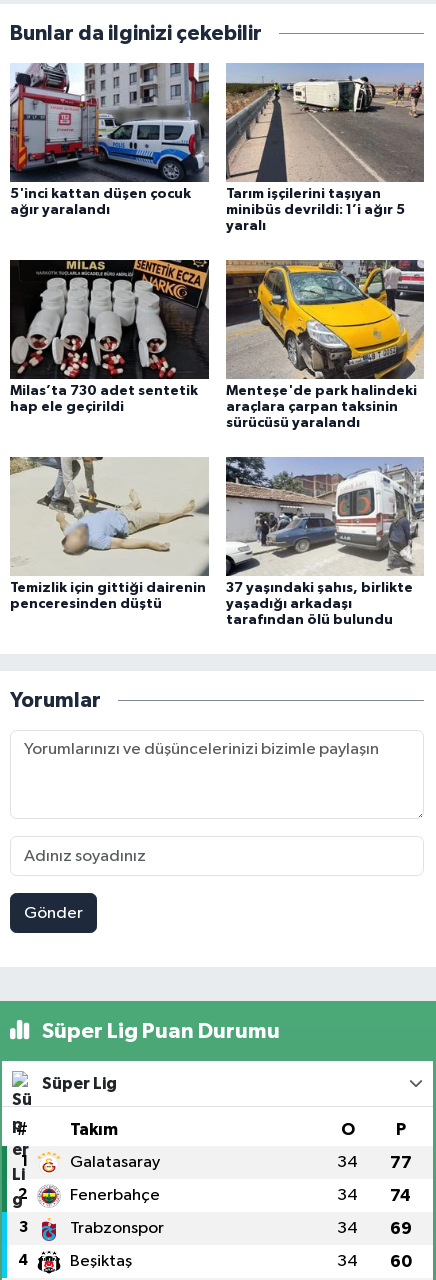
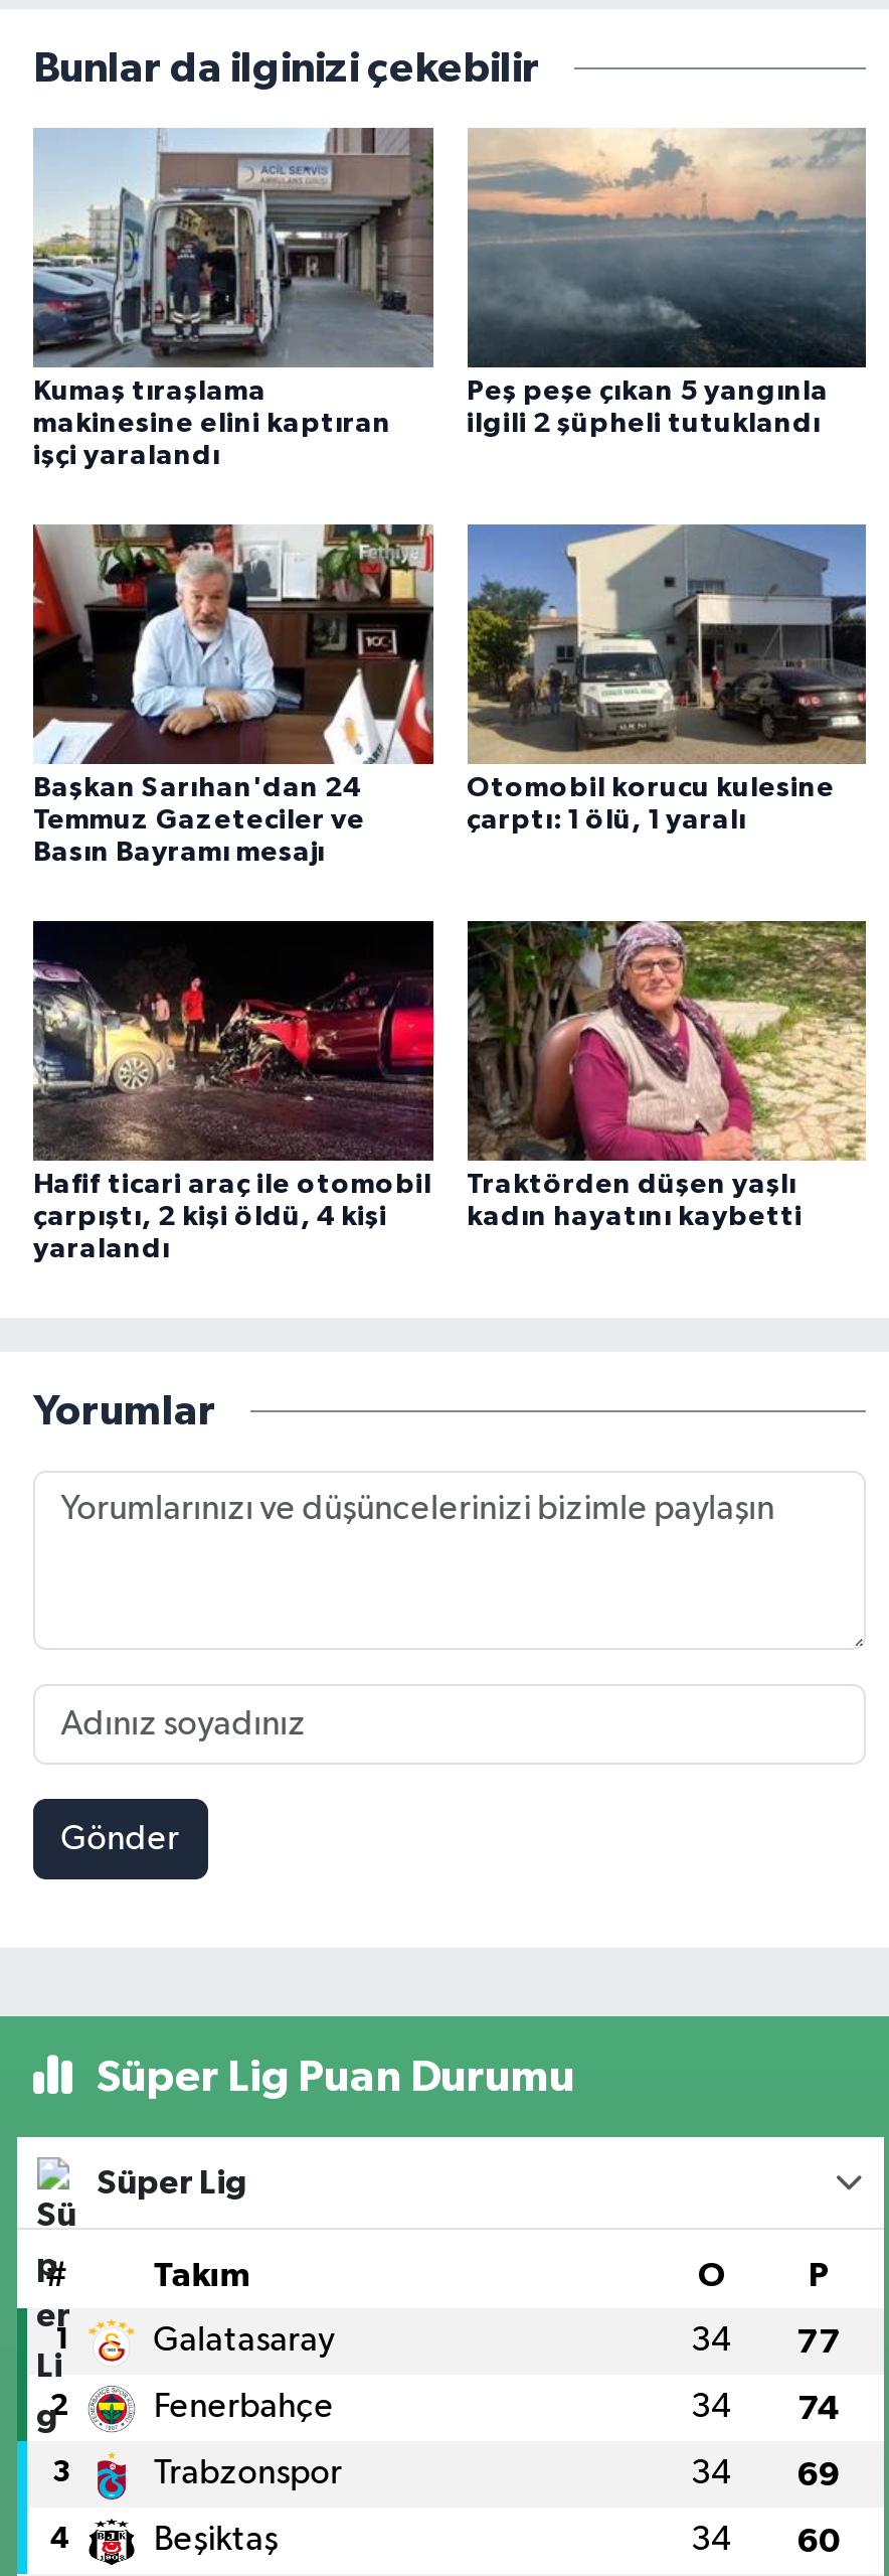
- [image]
- 5'inci kattan düşen çocuk
- ağır yaralandı
+ [image]
+ Kumaş tıraşlama
+ makinesine elini kaptıran
+ işçi yaralandı

- [image]
- Tarım işçilerini taşıyan
- minibüs devrildi: 1’i ağır 5
- yaralı
+ [image]
+ Peş peşe çıkan 5 yangınla
+ ilgili 2 şüpheli tutuklandı

- [image]
- Milas’ta 730 adet sentetik
- hap ele geçirildi
+ [image]
+ Başkan Sarıhan'dan 24
+ Temmuz Gazeteciler ve
+ Basın Bayramı mesajı

- [image]
- Menteşe'de park halindeki
- araçlara çarpan taksinin
- sürücüsü yaralandı
+ [image]
+ Otomobil korucu kulesine
+ çarptı: 1 ölü, 1 yaralı

- [image]
- Temizlik için gittiği dairenin
- penceresinden düştü
+ [image]
+ Hafif ticari araç ile otomobil
+ çarpıştı, 2 kişi öldü, 4 kişi
+ yaralandı

- [image]
- 37 yaşındaki şahıs, birlikte
- yaşadığı arkadaşı
- tarafından ölü bulundu
+ [image]
+ Traktörden düşen yaşlı
+ kadın hayatını kaybetti
